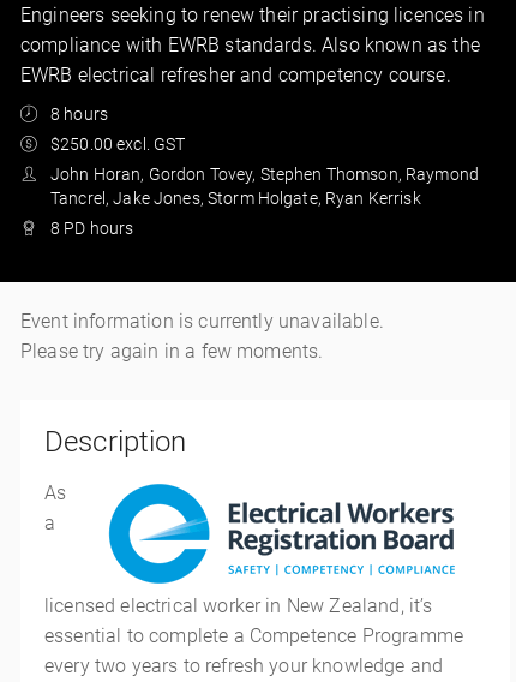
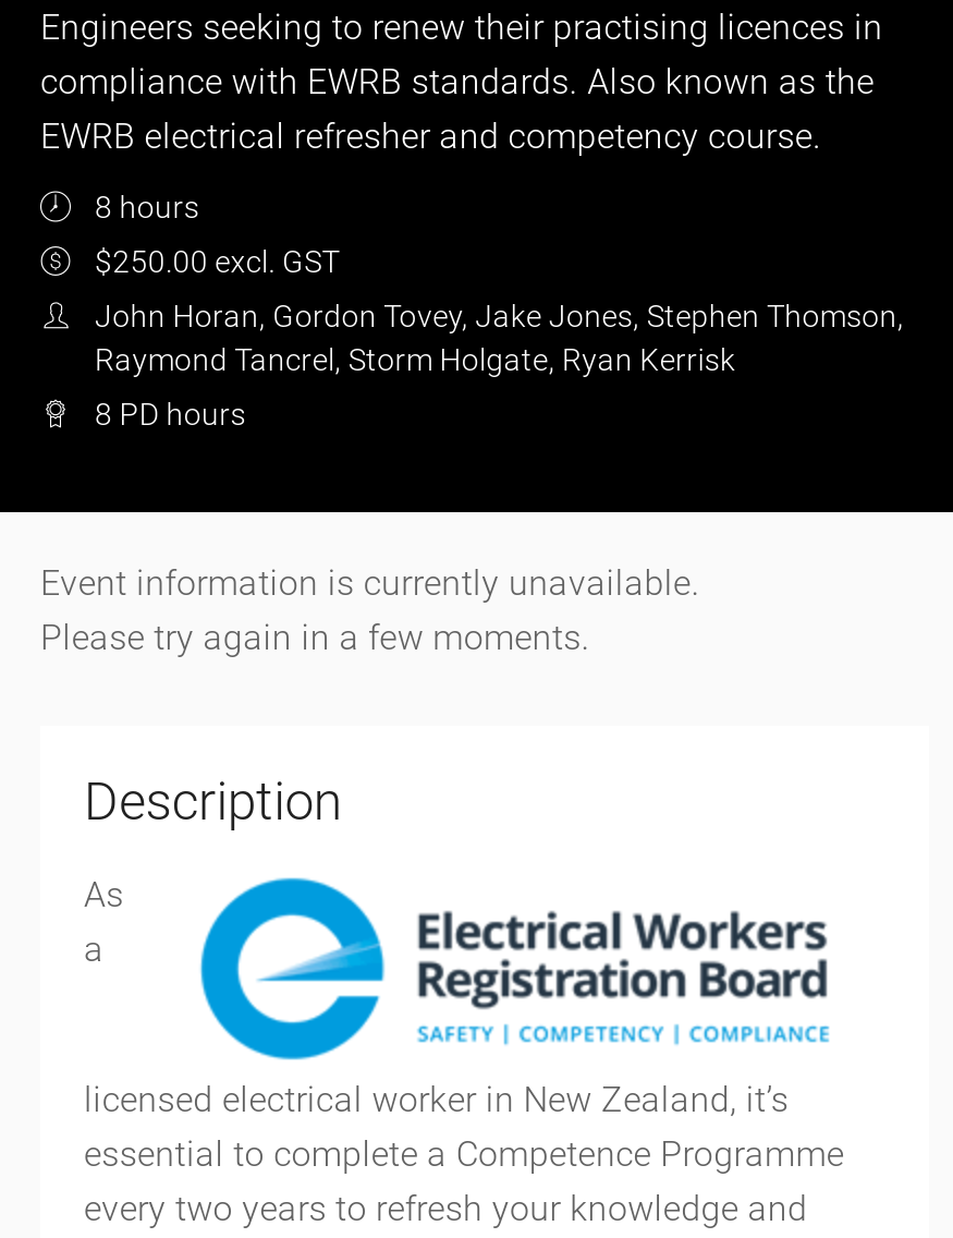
- John Horan, Gordon Tovey, Stephen Thomson, Raymond
- Tancrel, Jake Jones, Storm Holgate, Ryan Kerrisk
+ John Horan, Gordon Tovey, Jake Jones, Stephen Thomson,
+ Raymond Tancrel, Storm Holgate, Ryan Kerrisk
